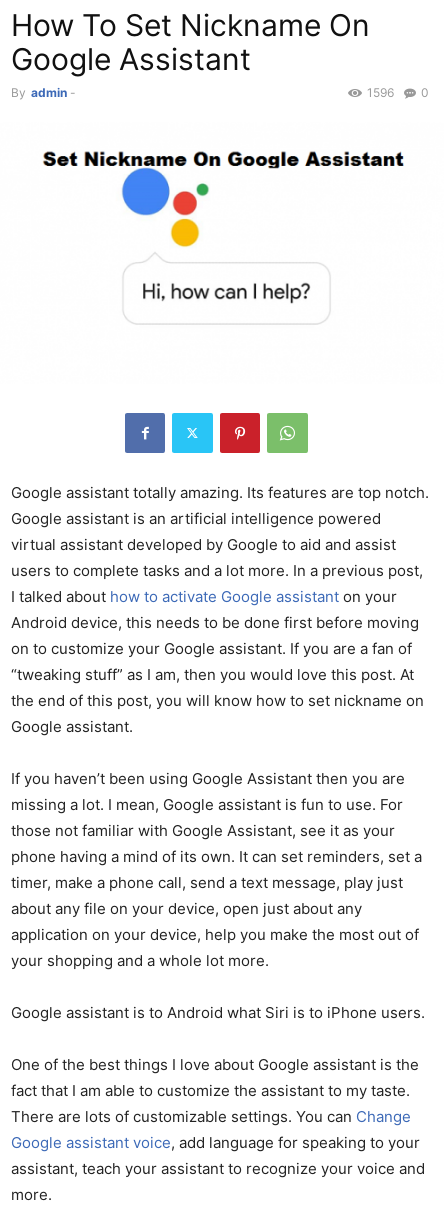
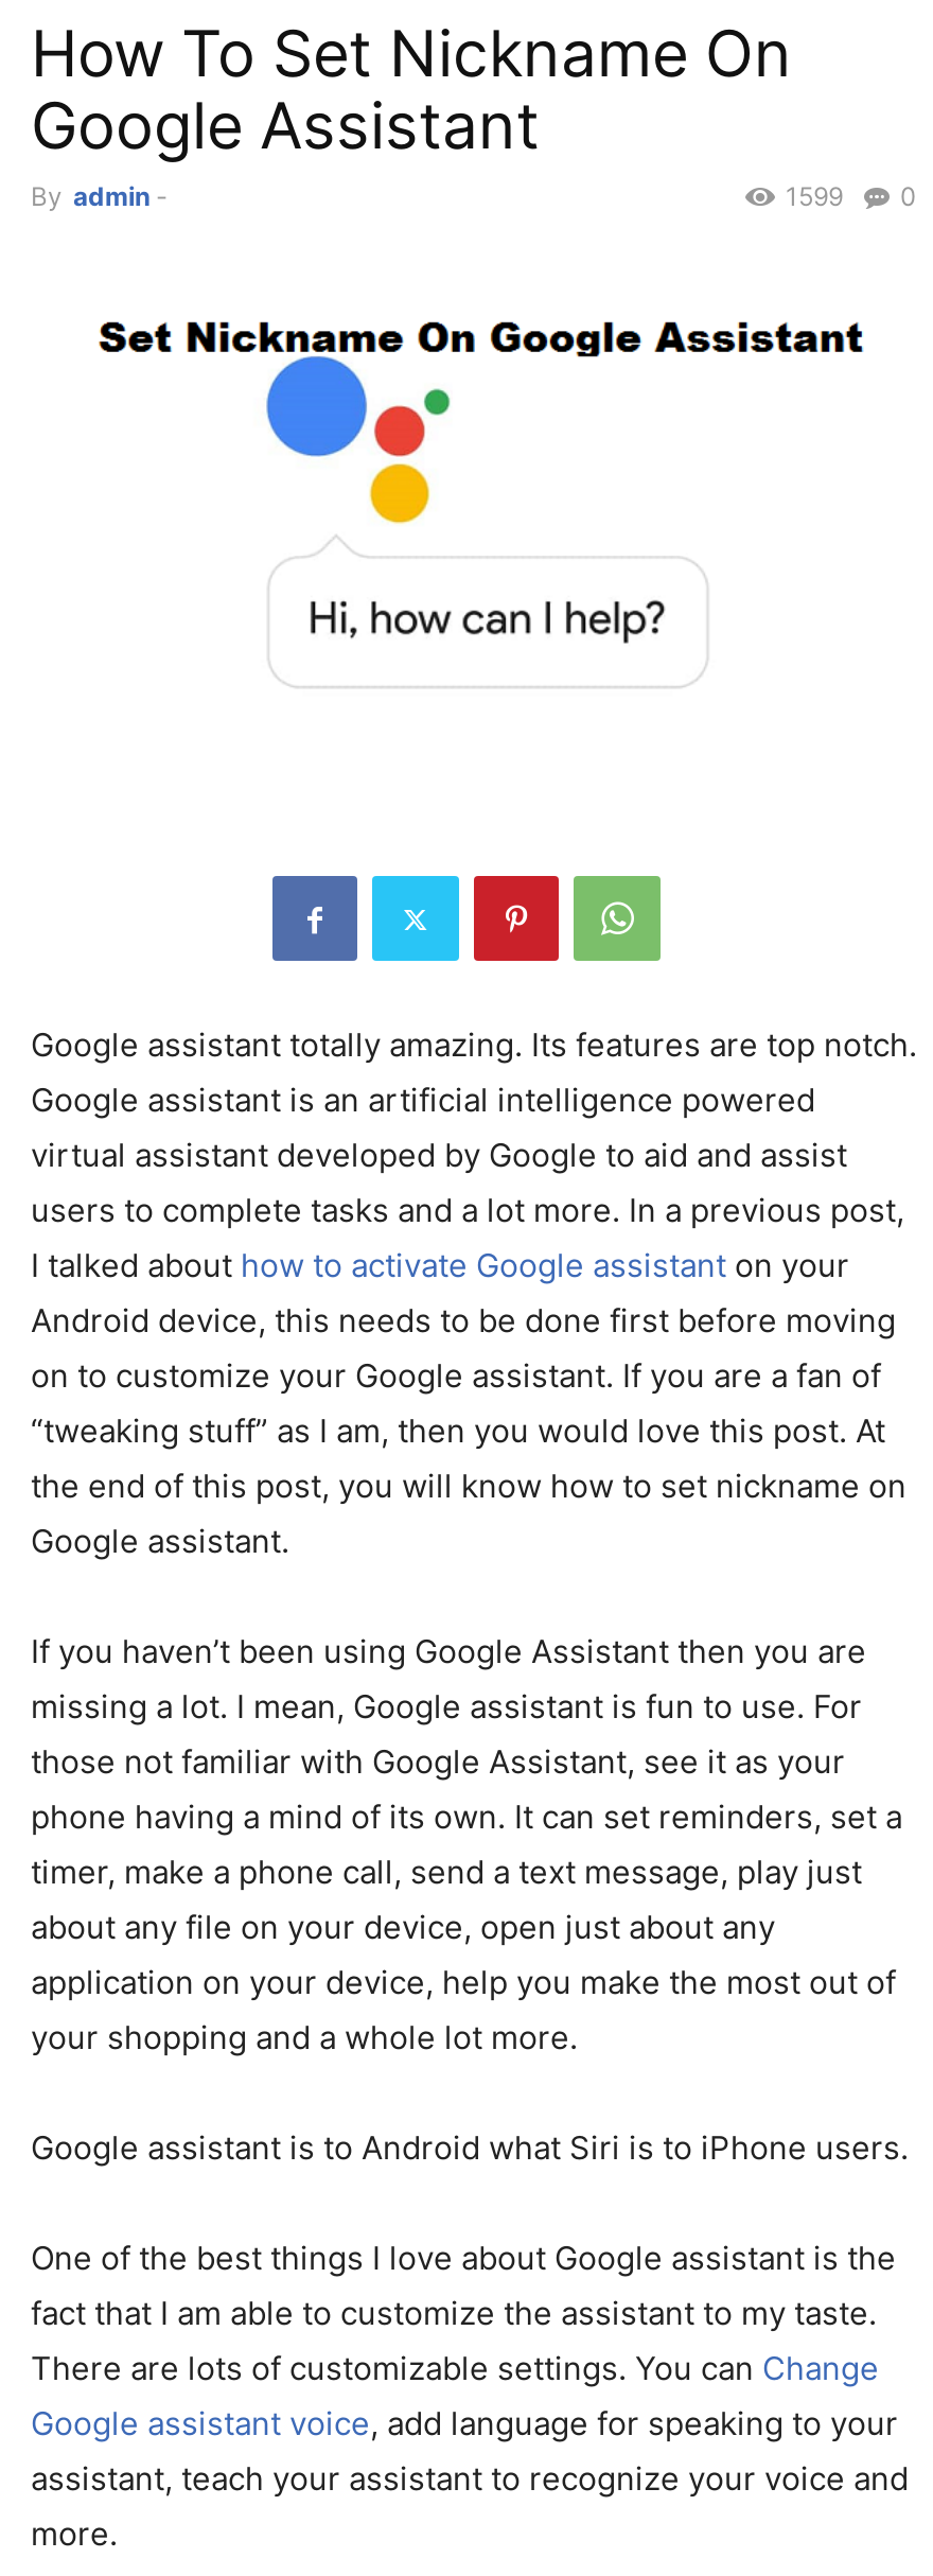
- 1596 0
+ 1599 0
